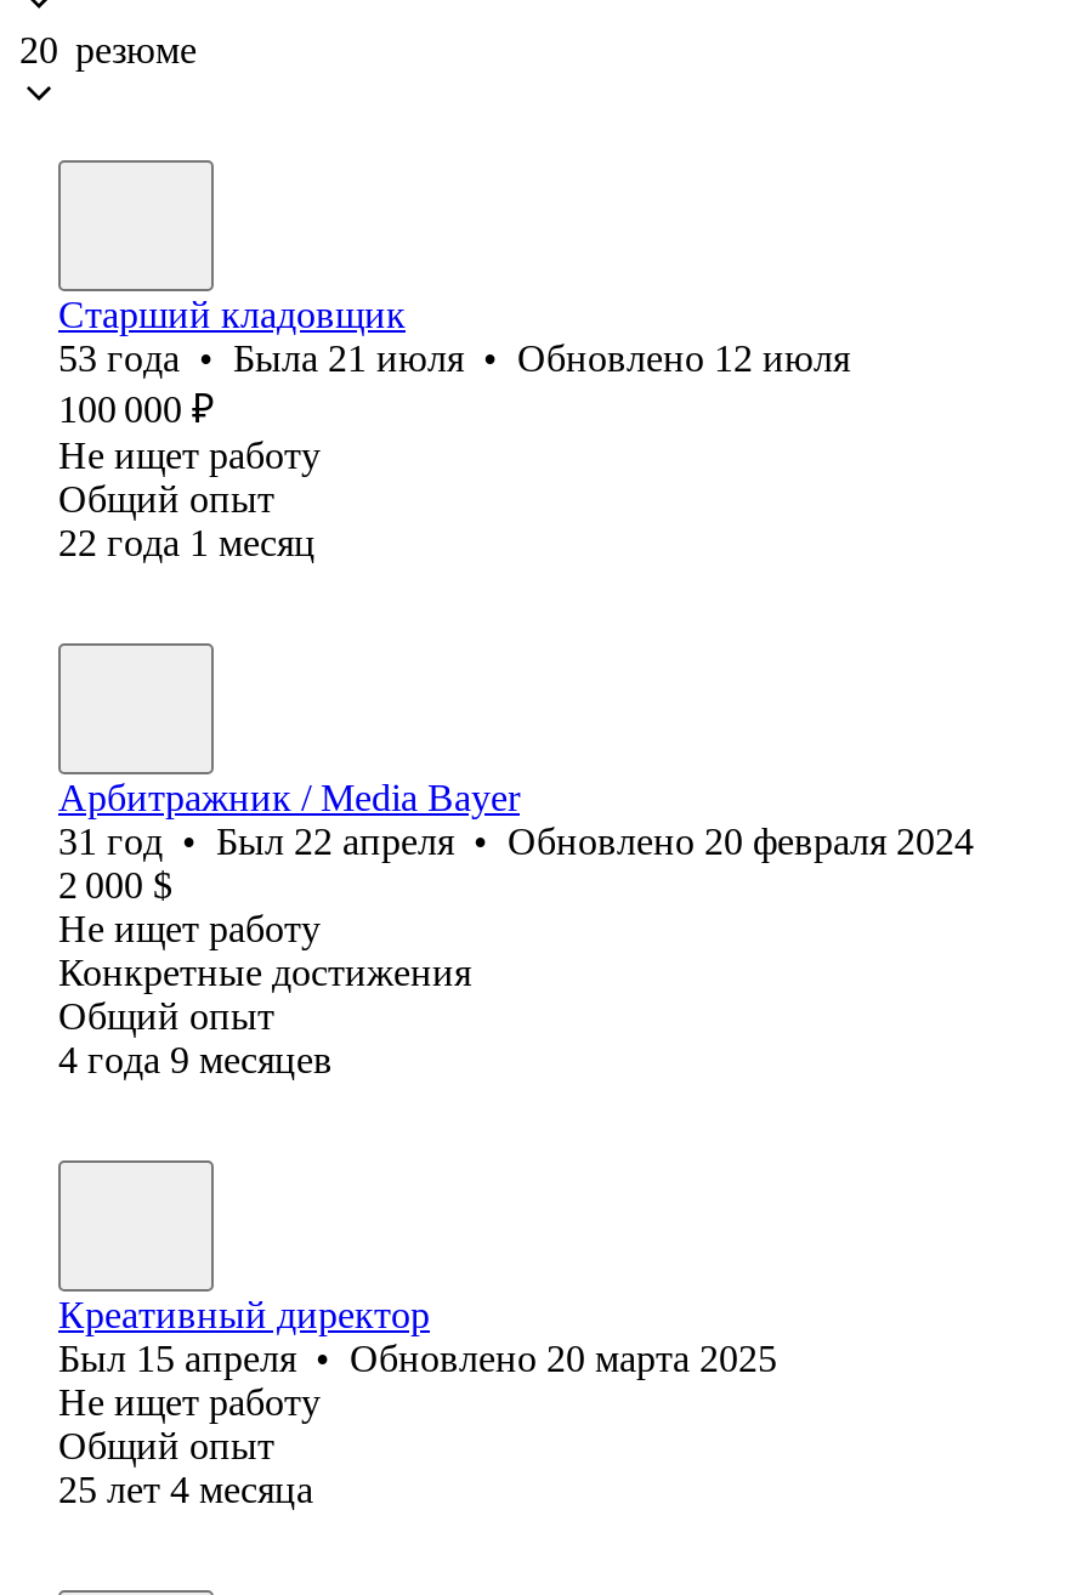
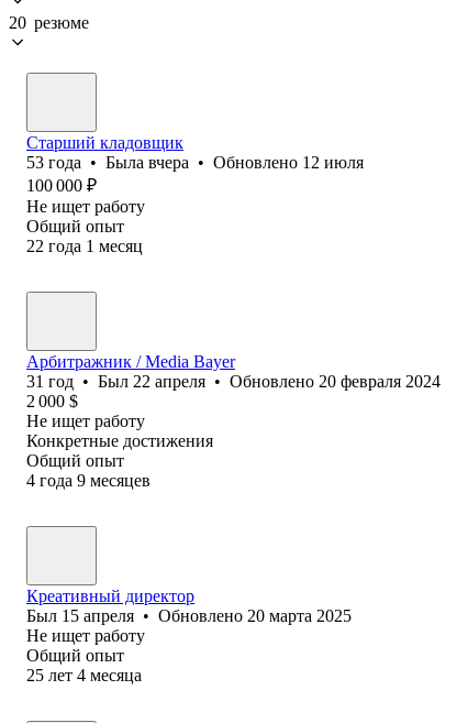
- 53 года • Была 21 июля • Обновлено 12 июля
+ 53 года • Была вчера • Обновлено 12 июля
